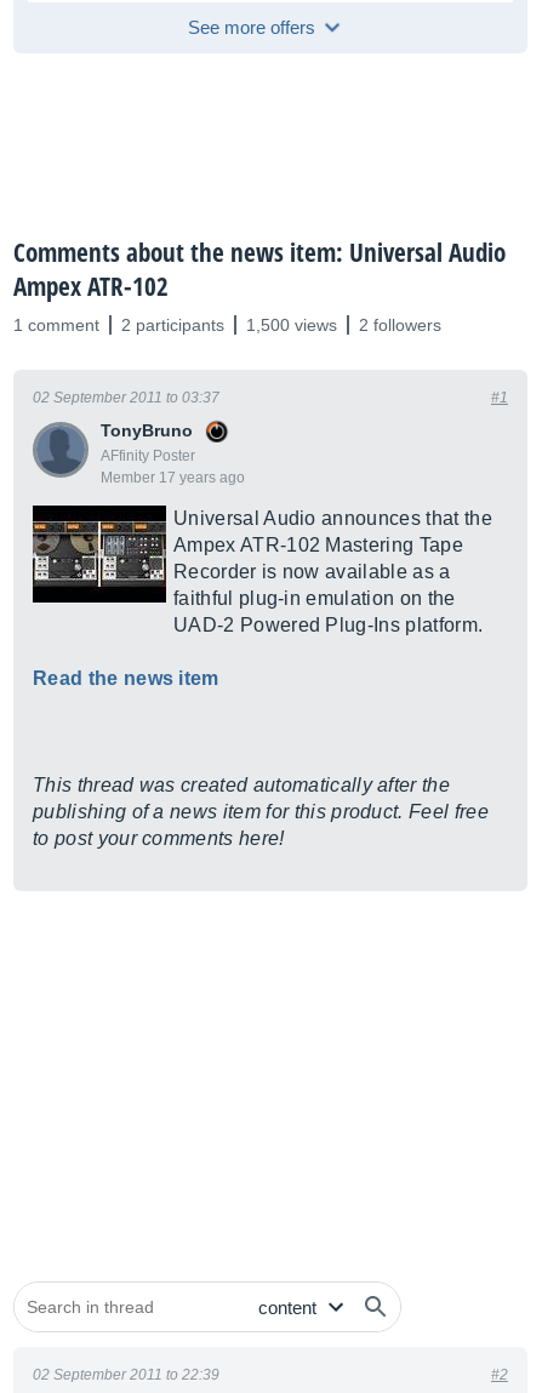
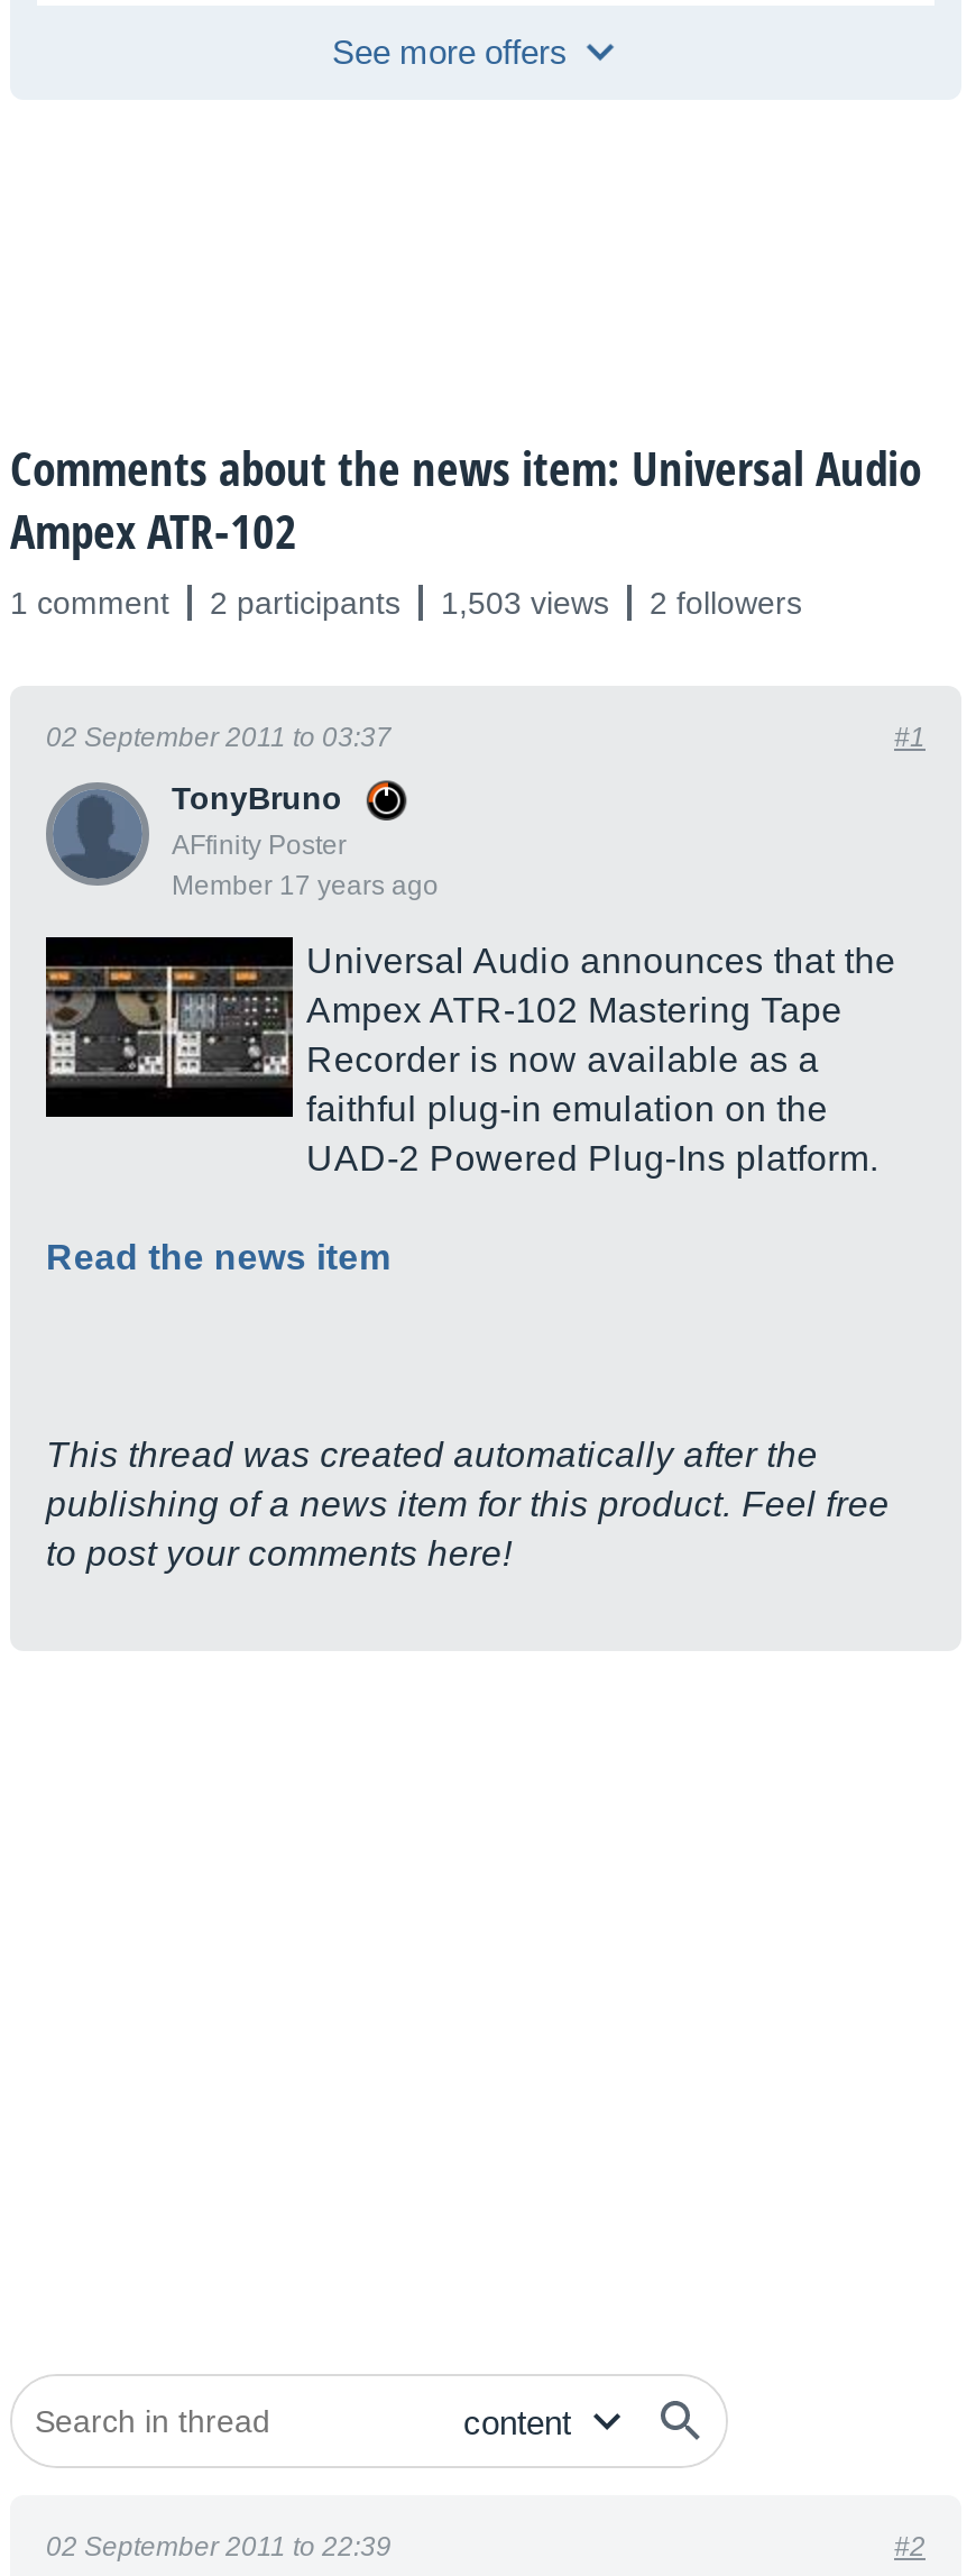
- 1 comment 2 participants 1,500 views 2 followers
+ 1 comment 2 participants 1,503 views 2 followers
